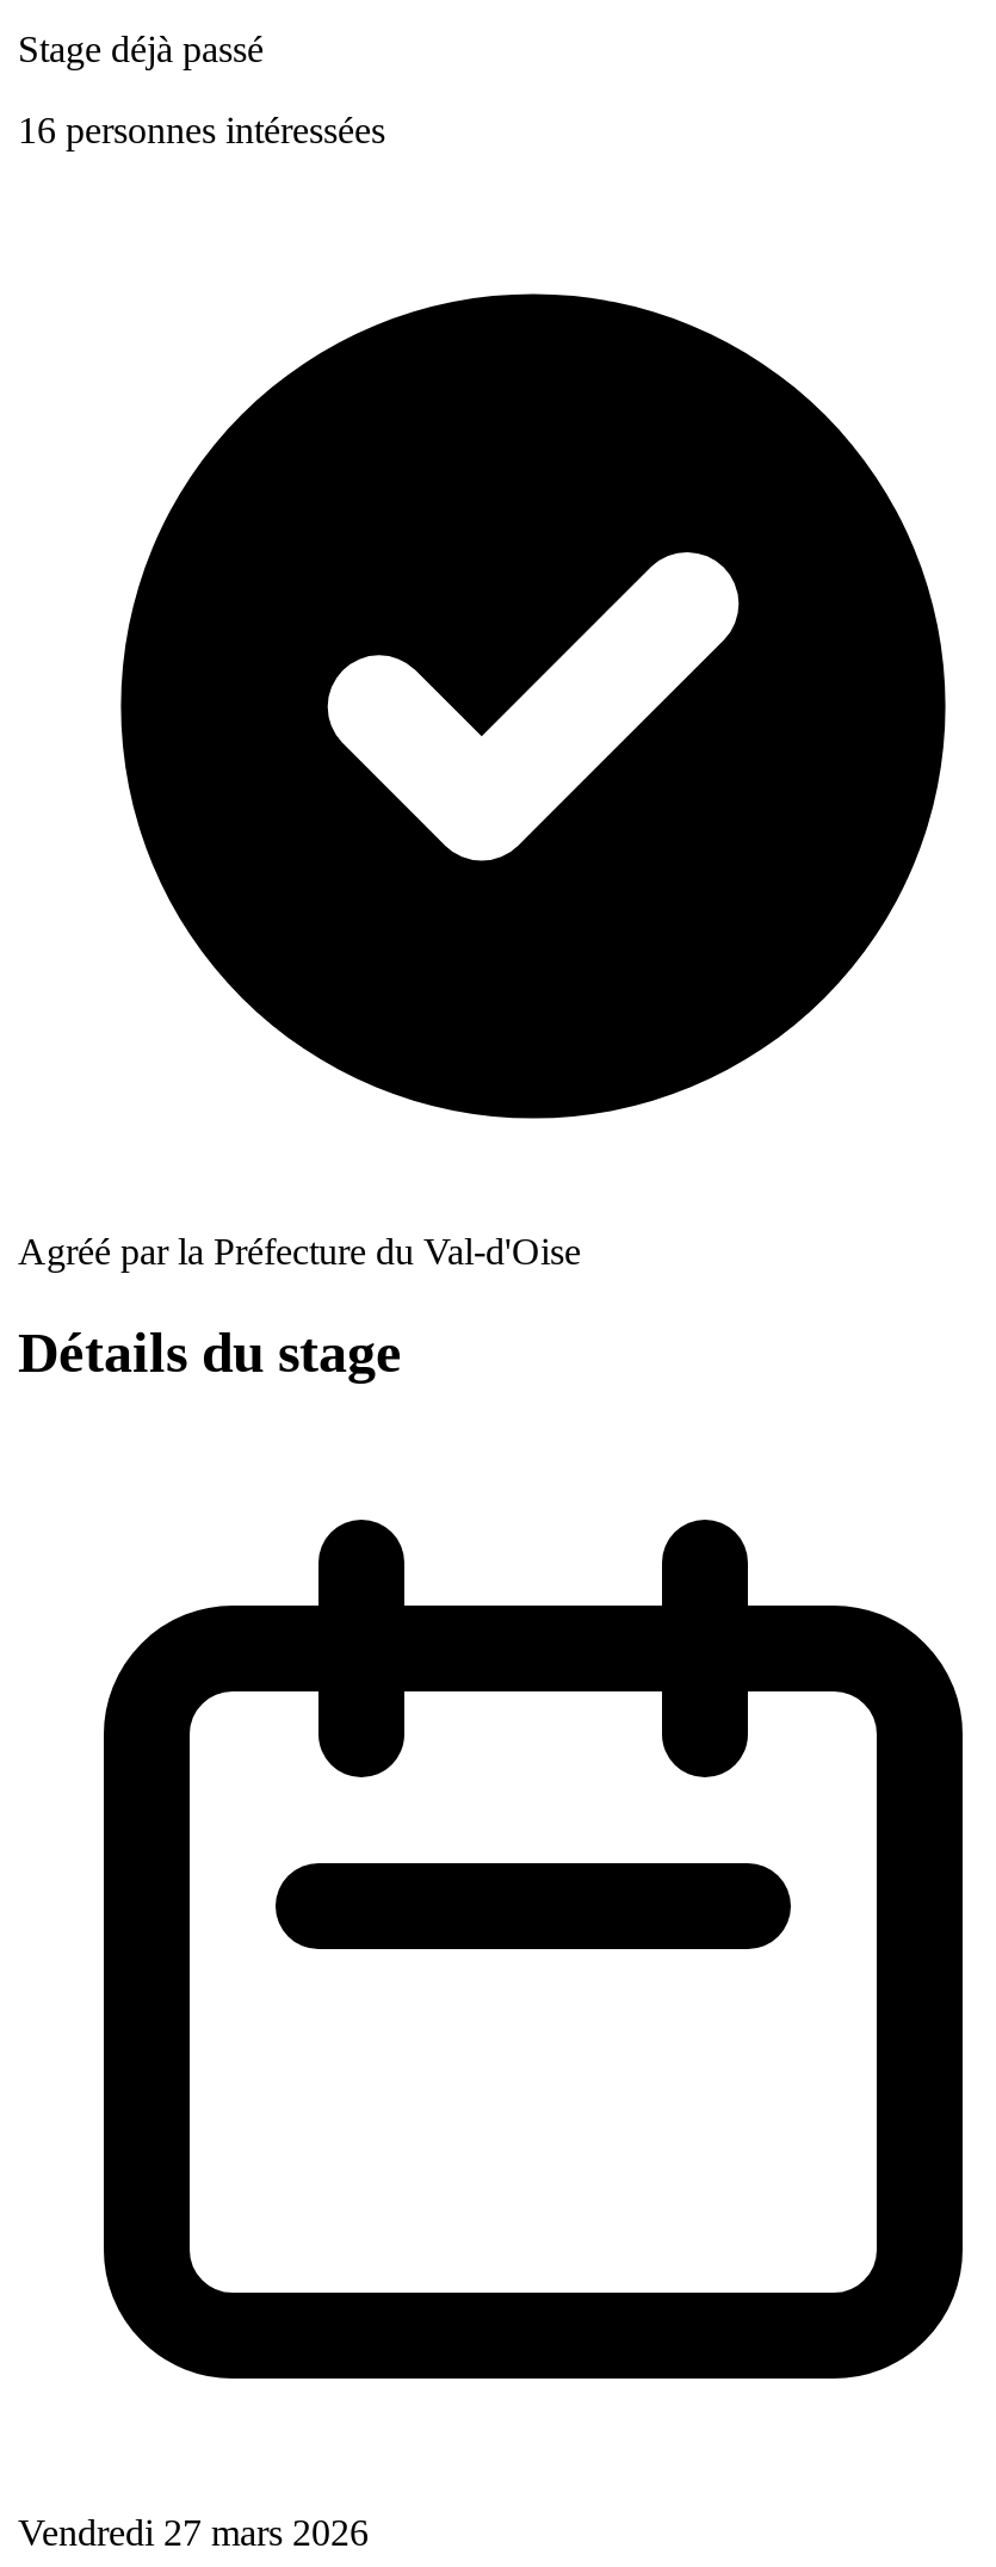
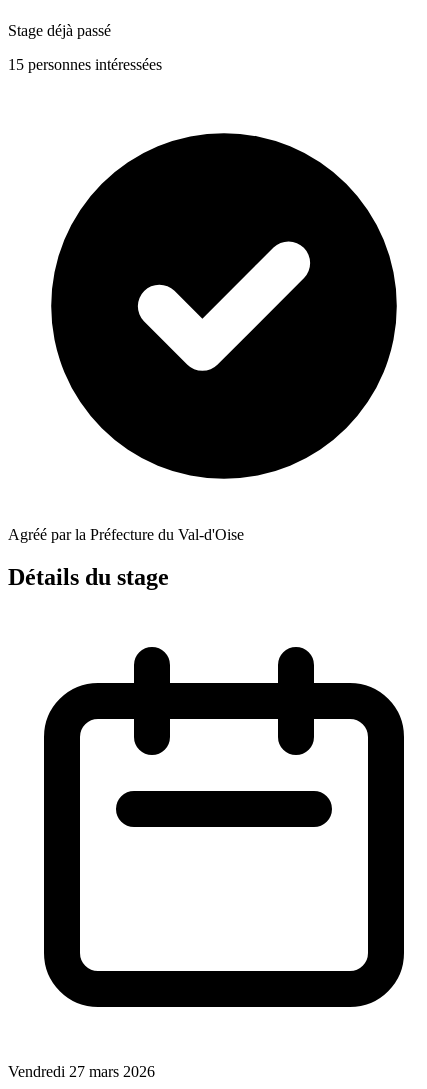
- 16 personnes intéressées
+ 15 personnes intéressées
